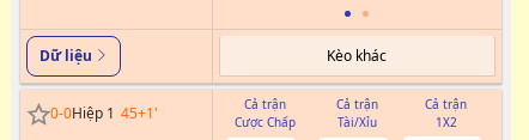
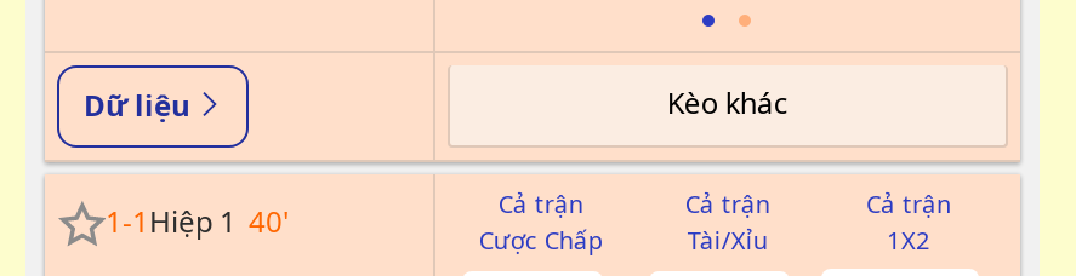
- 0 - 0 Hiệp 1 45+1'
+ 1 - 1 Hiệp 1 40'
